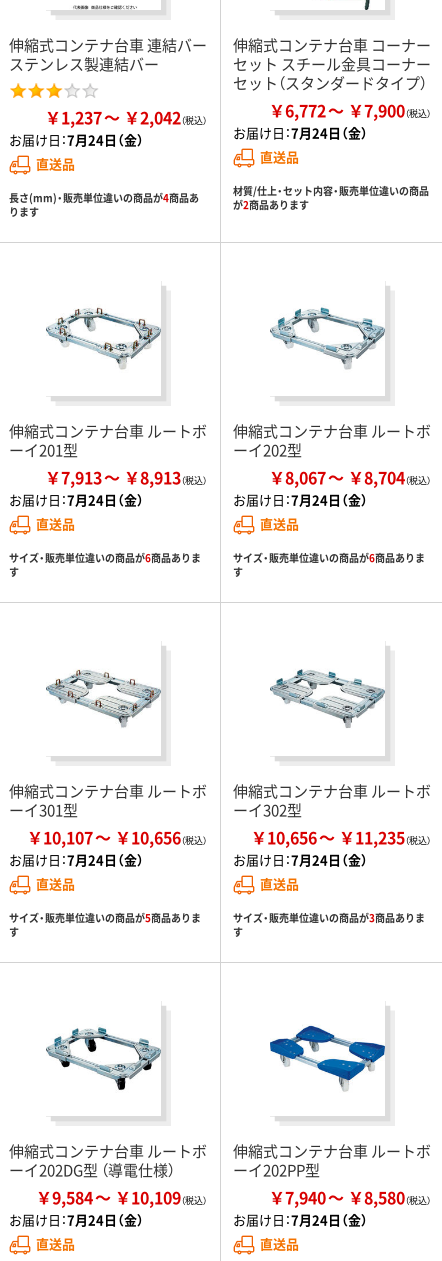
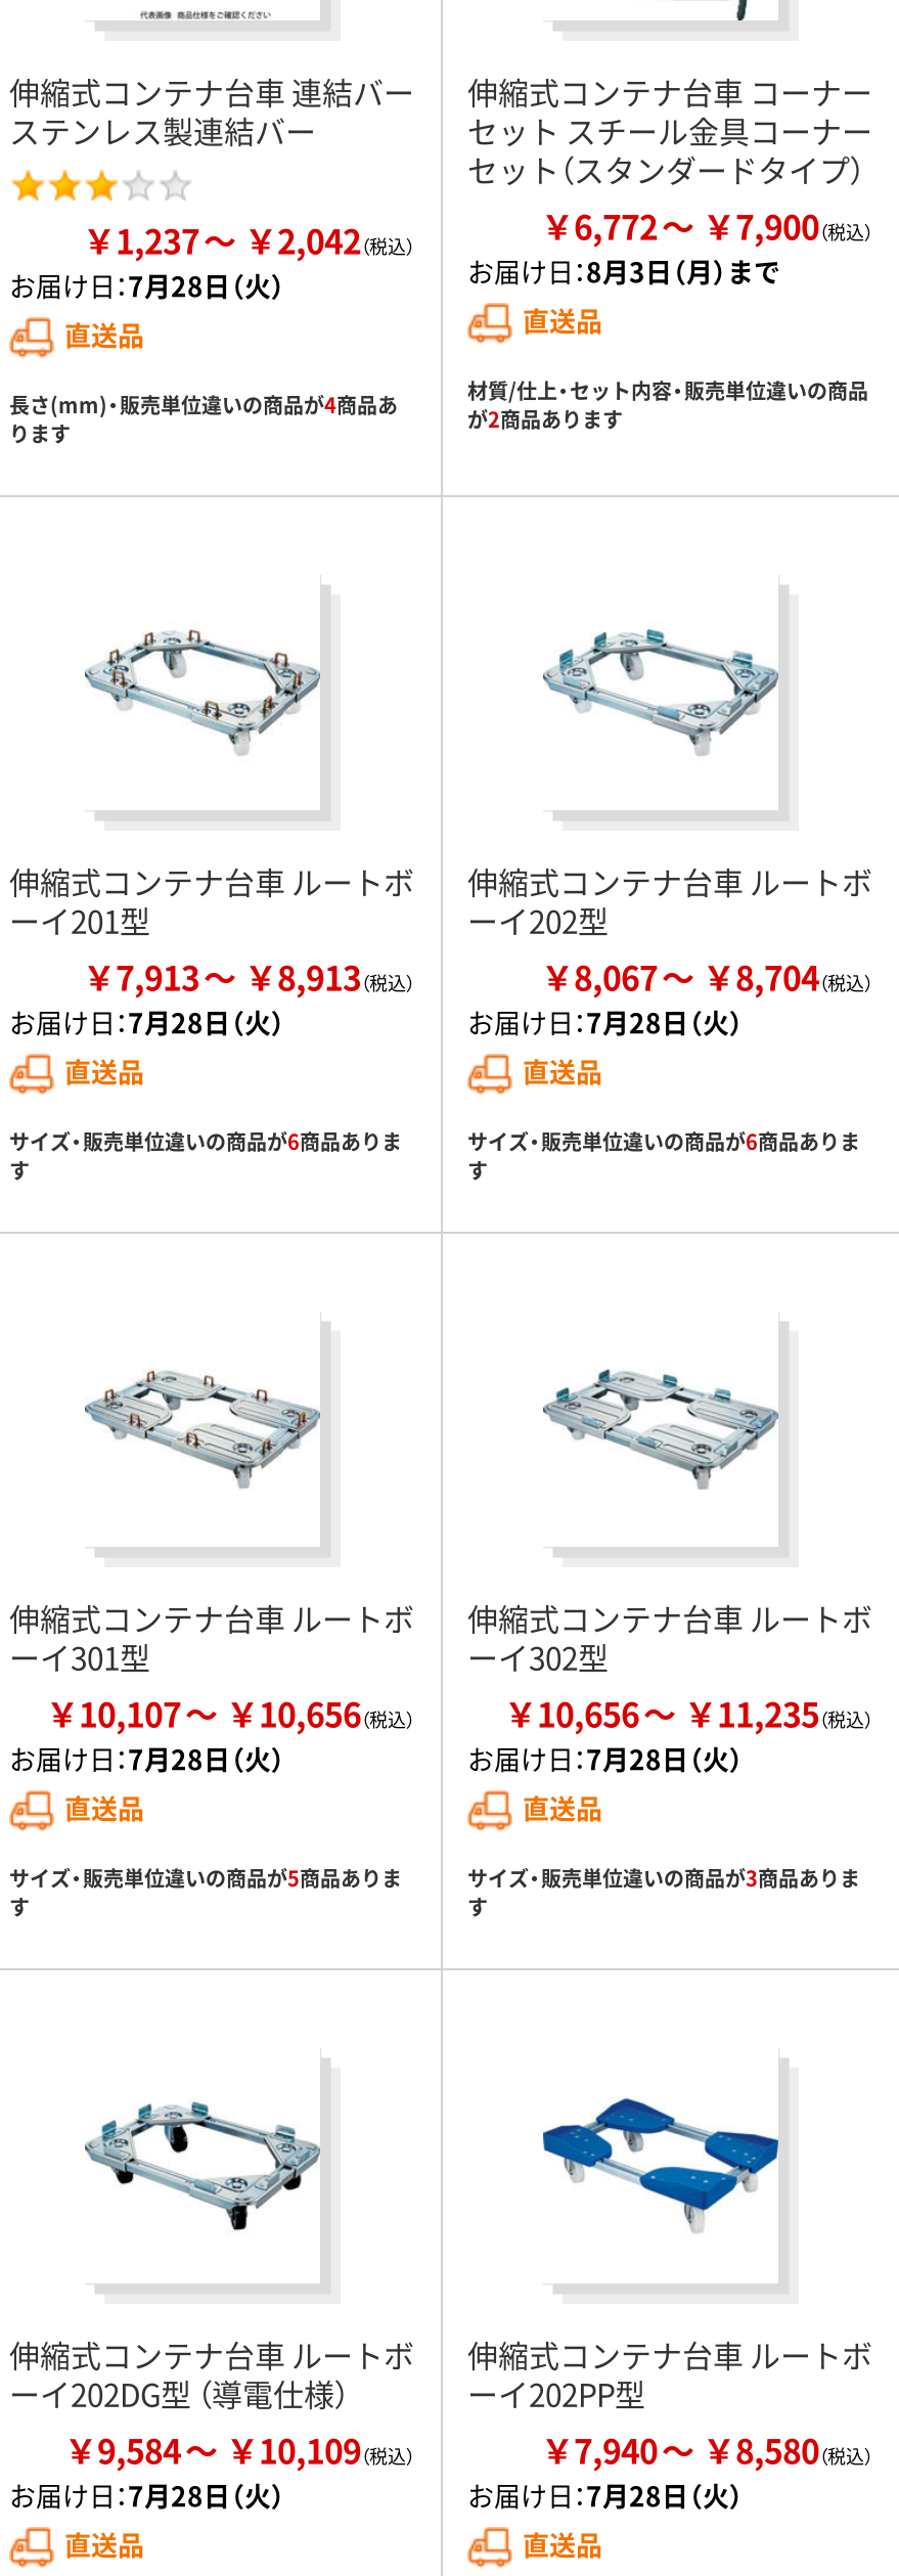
- お届け日：7月24日（金）
+ お届け日：8月3日（月）まで

- お届け日：7月24日（金）
+ お届け日：7月28日（火）

- お届け日：7月24日（金）
+ お届け日：7月28日（火）

- お届け日：7月24日（金）
+ お届け日：7月28日（火）

- お届け日：7月24日（金）
+ お届け日：7月28日（火）

- お届け日：7月24日（金）
+ お届け日：7月28日（火）

- お届け日：7月24日（金）
+ お届け日：7月28日（火）

- お届け日：7月24日（金）
+ お届け日：7月28日（火）
